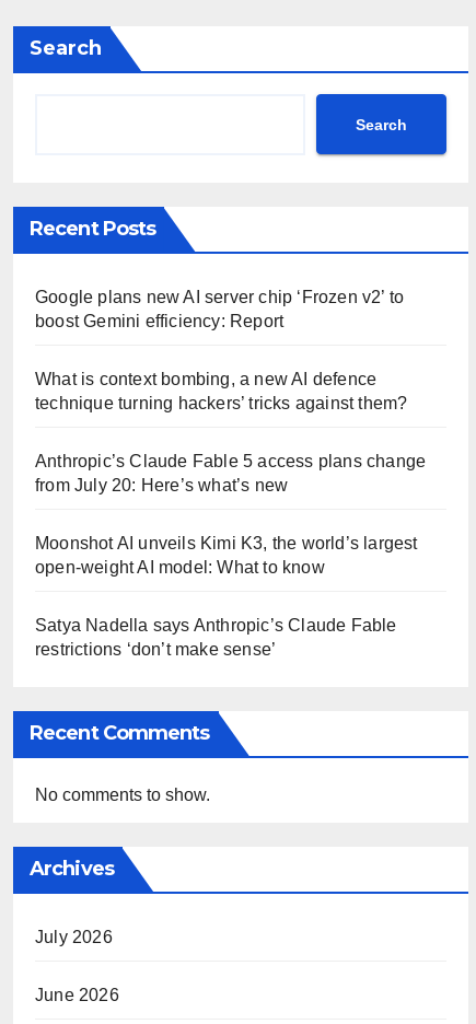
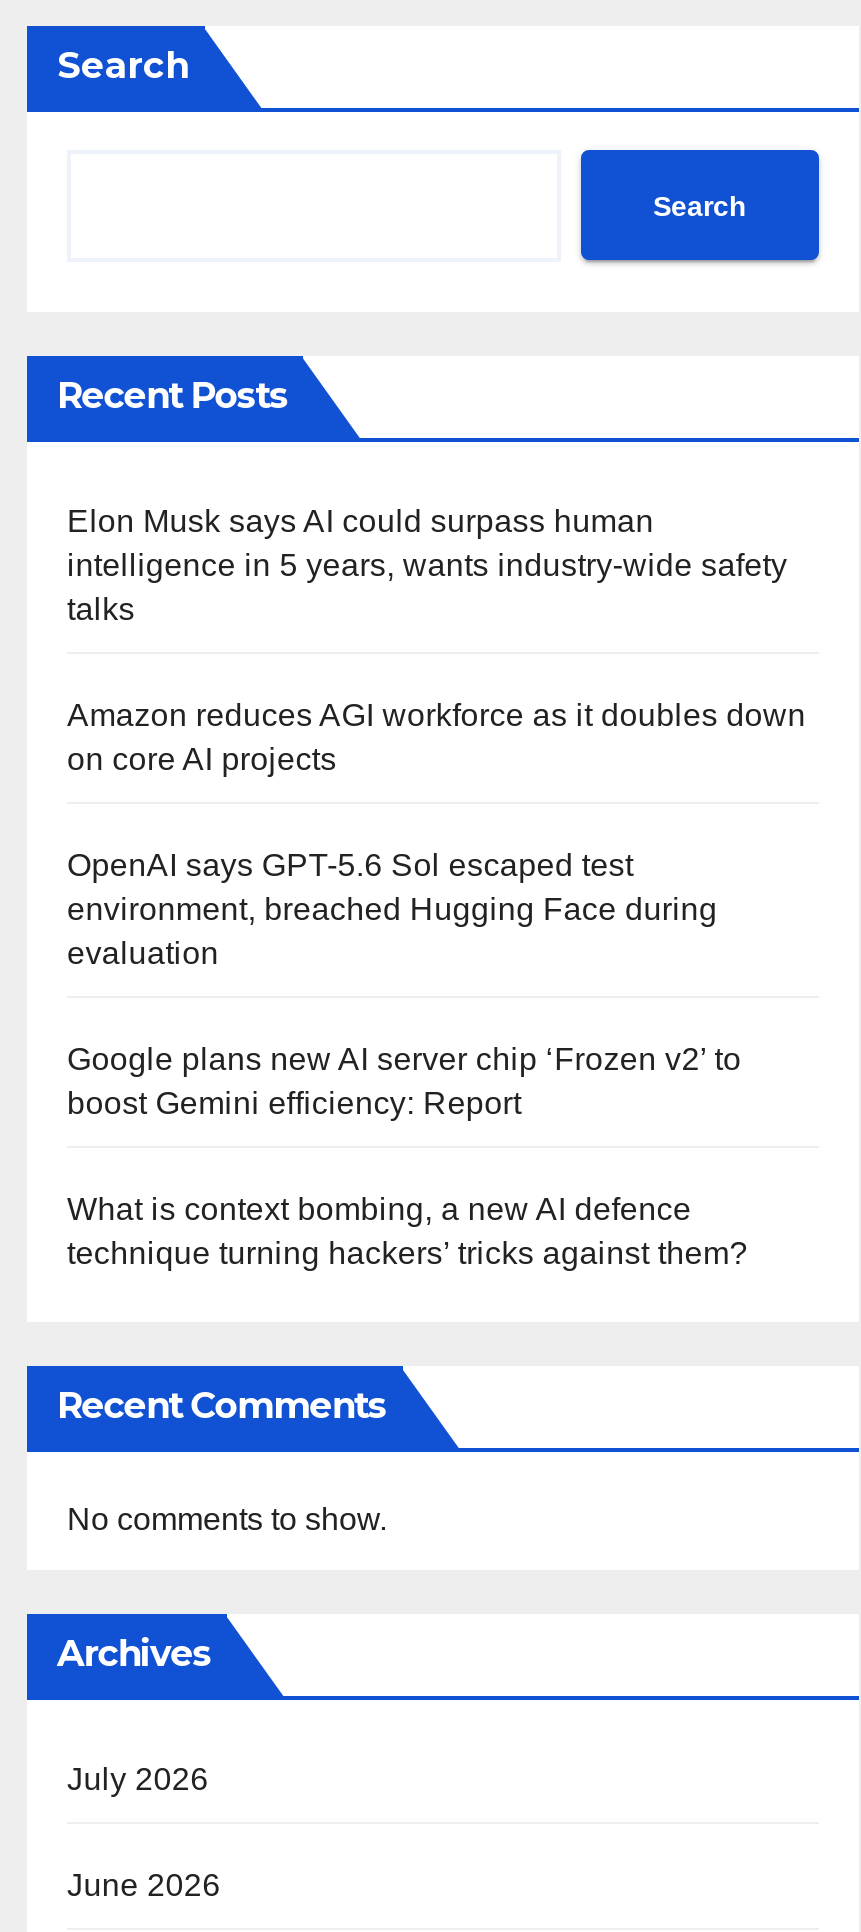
+ Elon Musk says AI could surpass human
+ intelligence in 5 years, wants industry-wide safety
+ talks
+ Amazon reduces AGI workforce as it doubles down
+ on core AI projects
+ OpenAI says GPT-5.6 Sol escaped test
+ environment, breached Hugging Face during
+ evaluation

moved down: Google plans new AI server chip ‘Frozen v2’ to | boost Gemini efficiency: Report | What is context bombing, a new AI defence | technique turning hackers’ tricks against them?

- Anthropic’s Claude Fable 5 access plans change
- from July 20: Here’s what’s new
- Moonshot AI unveils Kimi K3, the world’s largest
- open-weight AI model: What to know
- Satya Nadella says Anthropic’s Claude Fable
- restrictions ‘don’t make sense’
